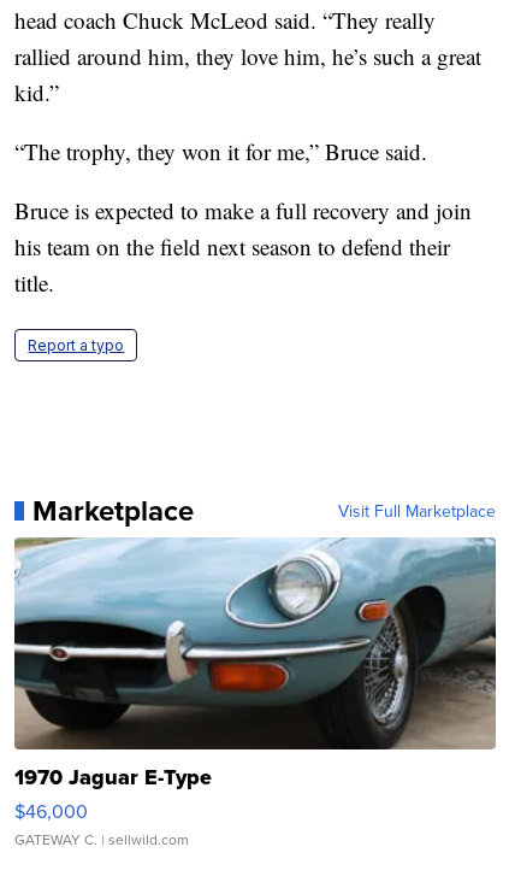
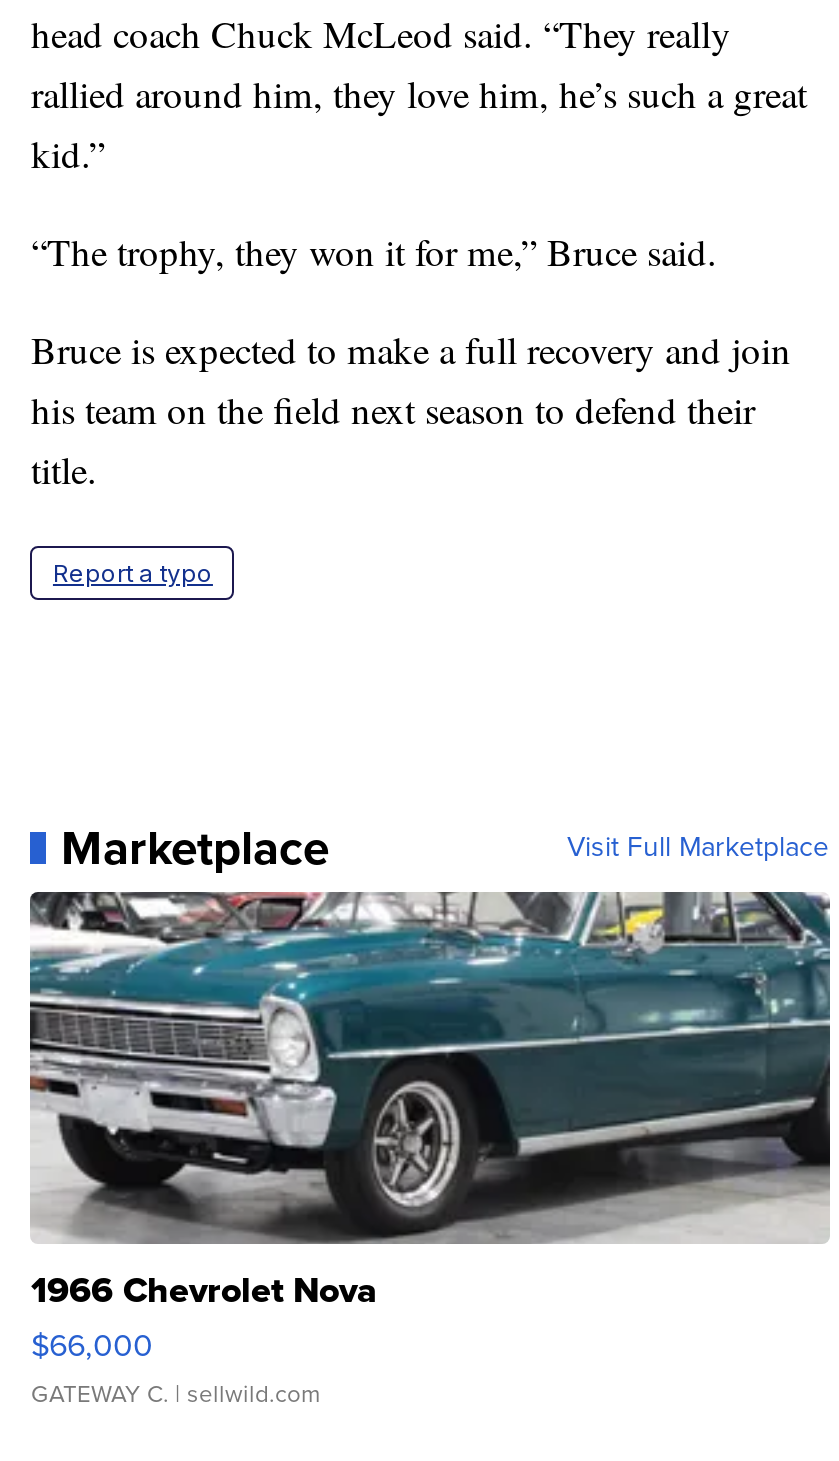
- [image]
- 1970 Jaguar E-Type
- $46,000
+ [image]
+ 1966 Chevrolet Nova
+ $66,000
